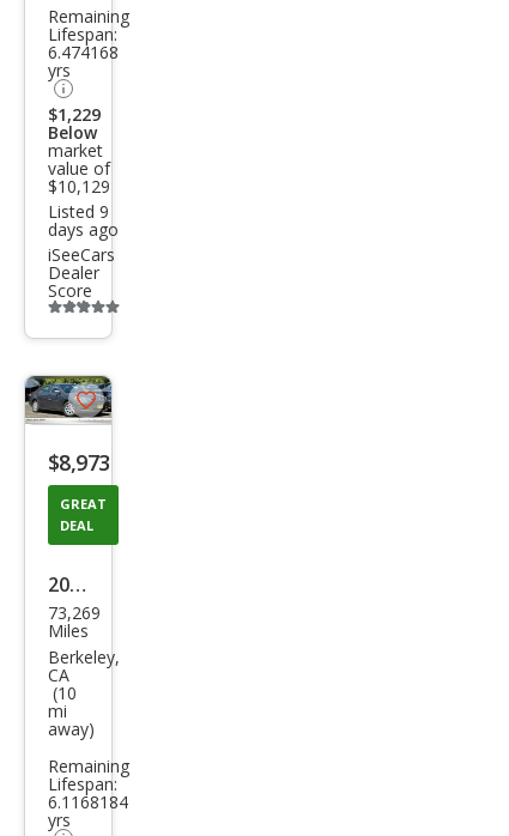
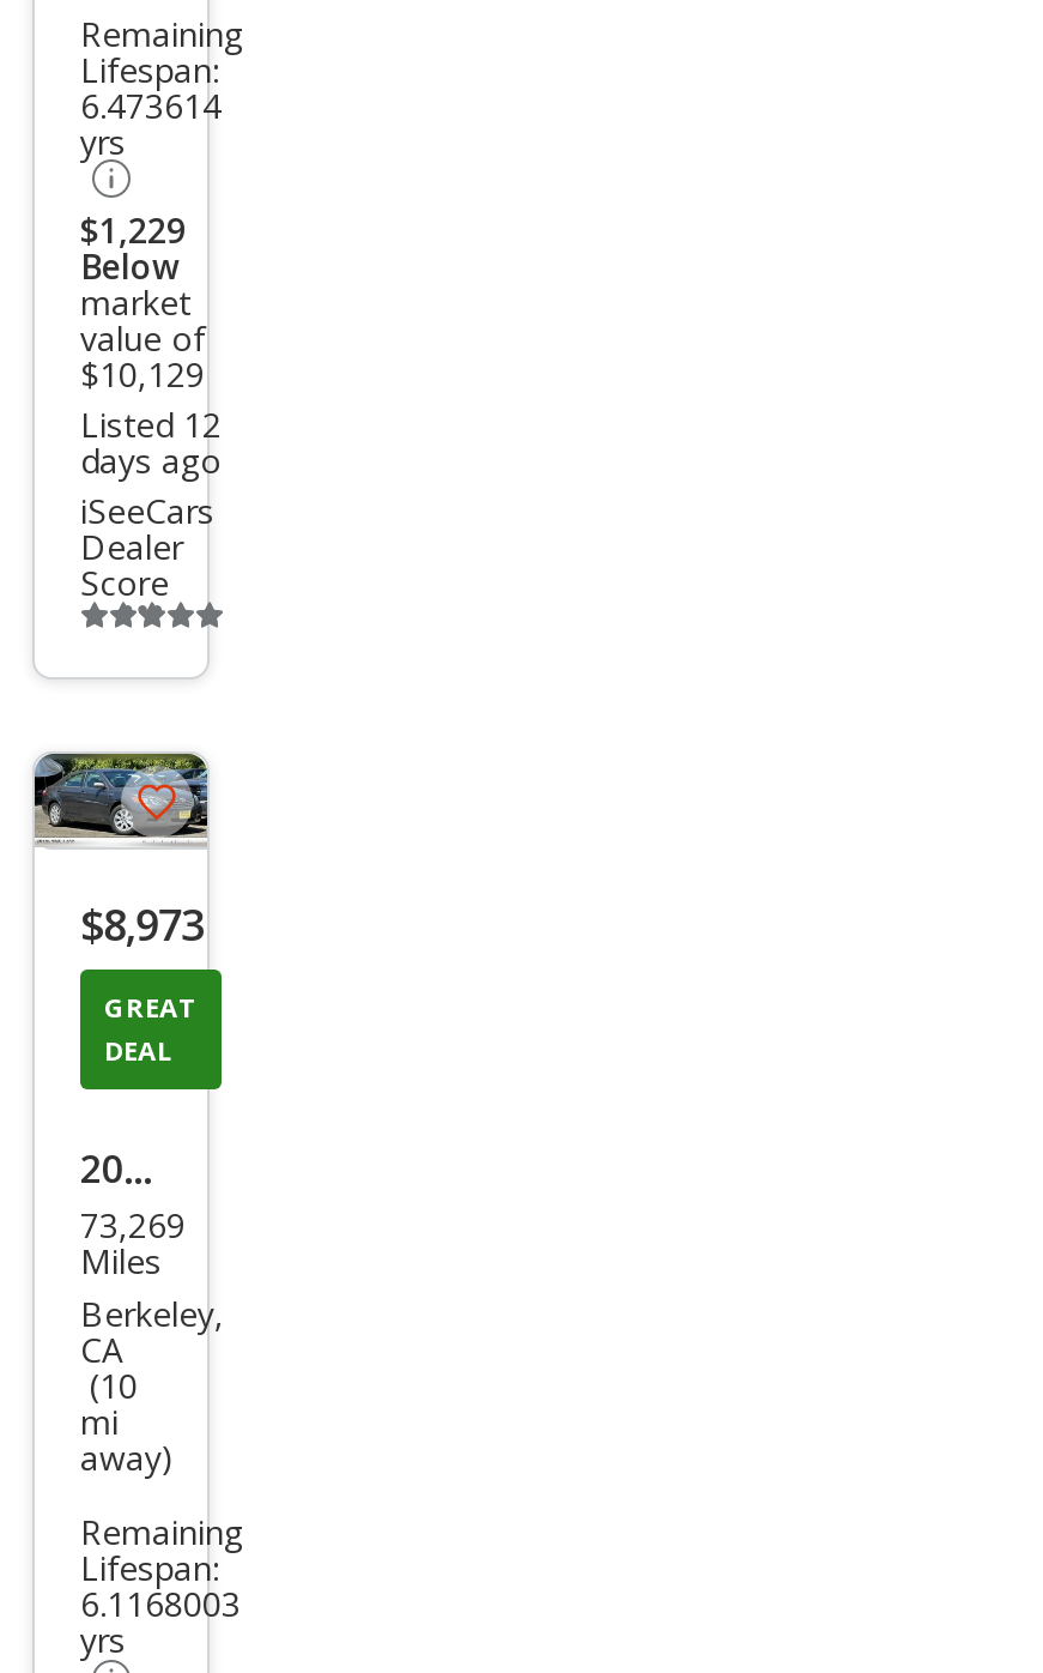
- 6.474168
+ 6.473614

- Listed 9
+ Listed 12

- 6.1168184
+ 6.1168003
